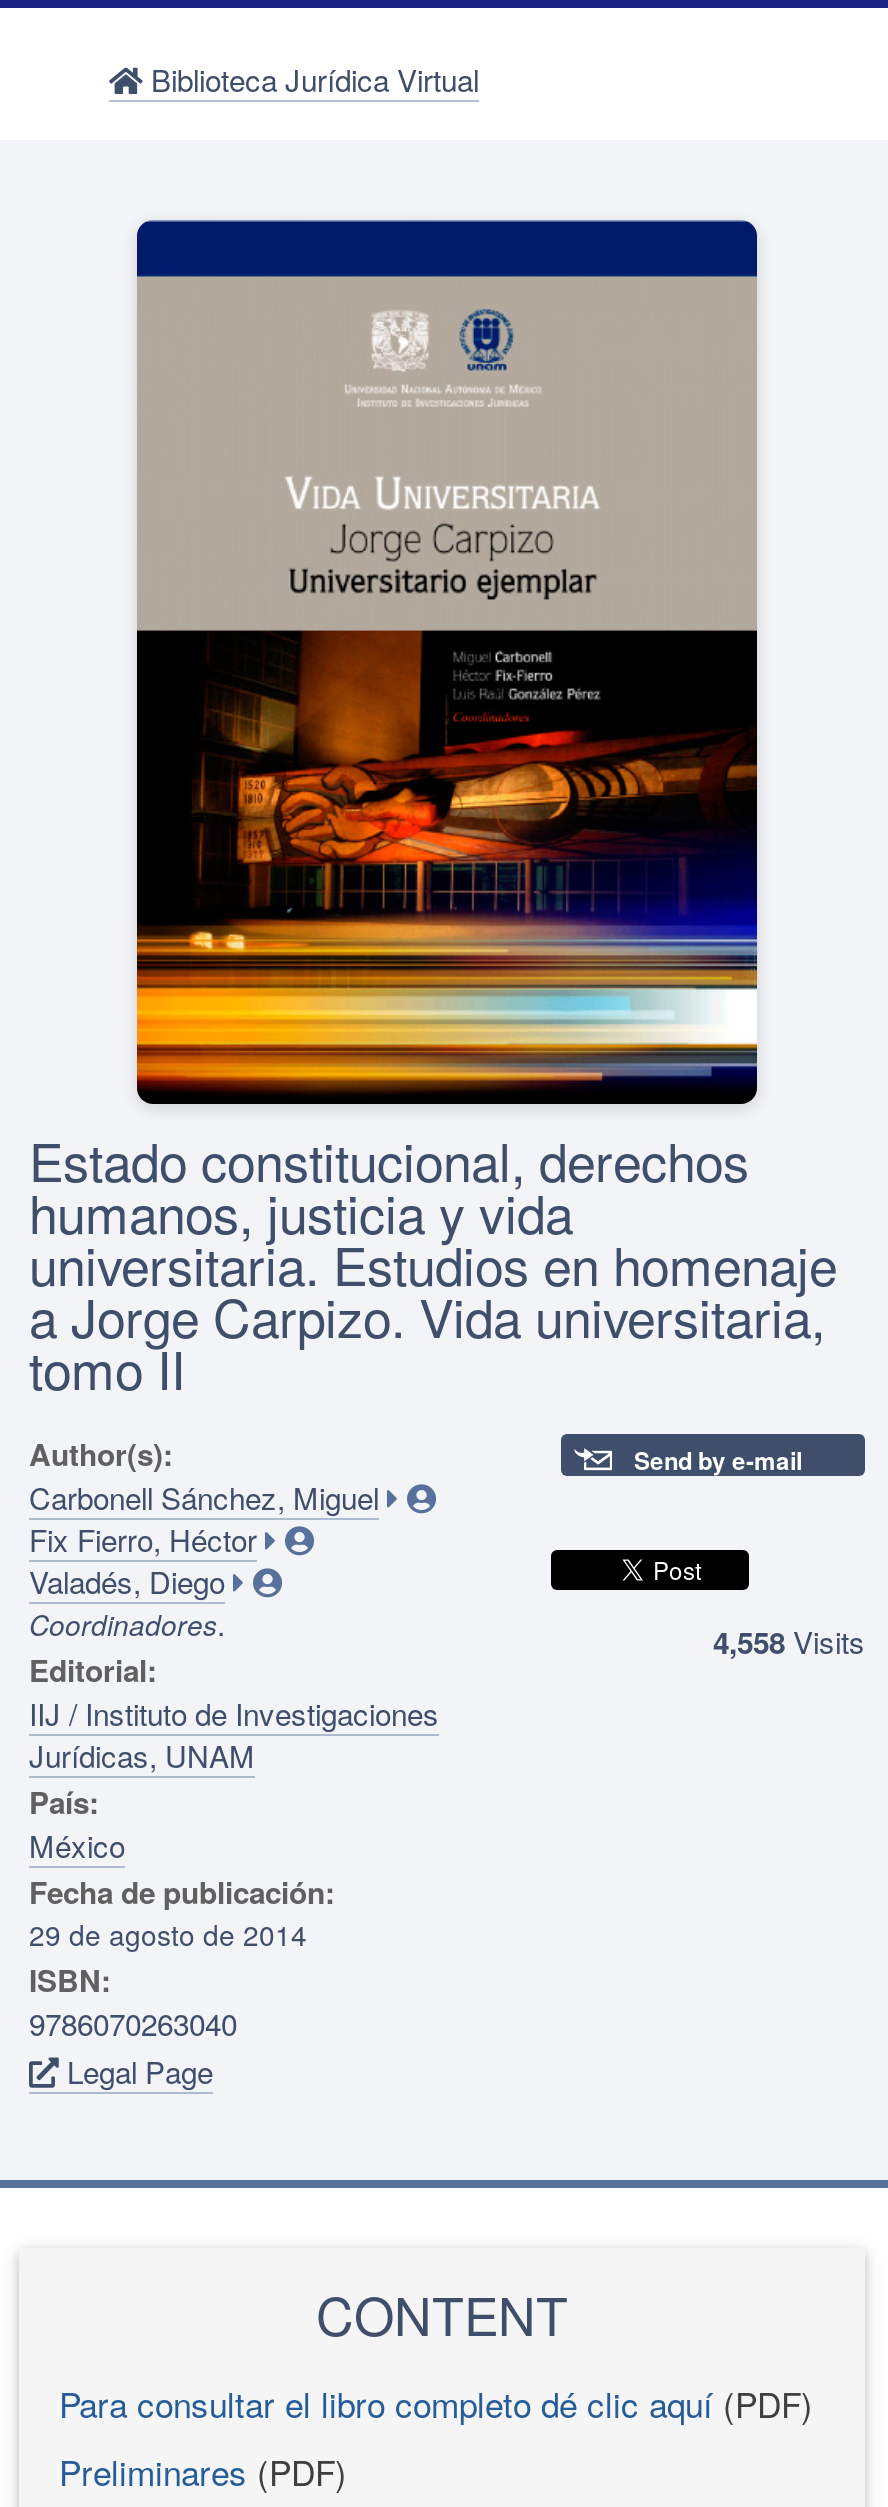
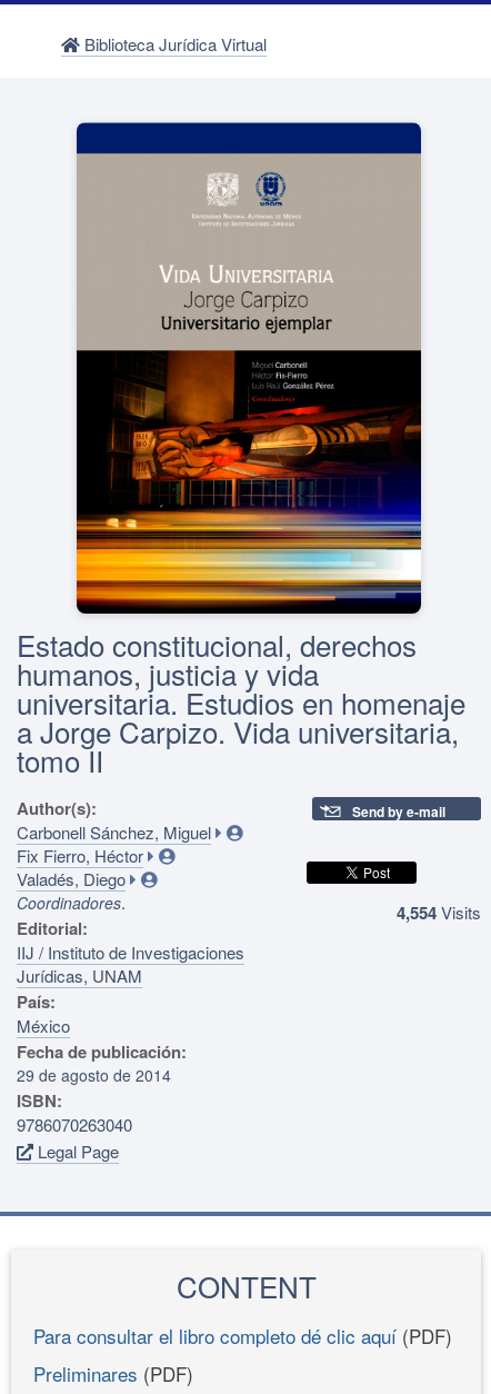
- 4,558 Visits
+ 4,554 Visits
